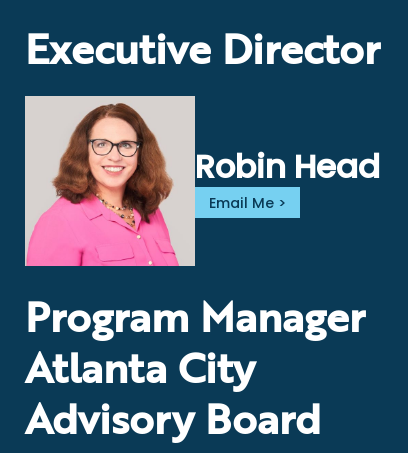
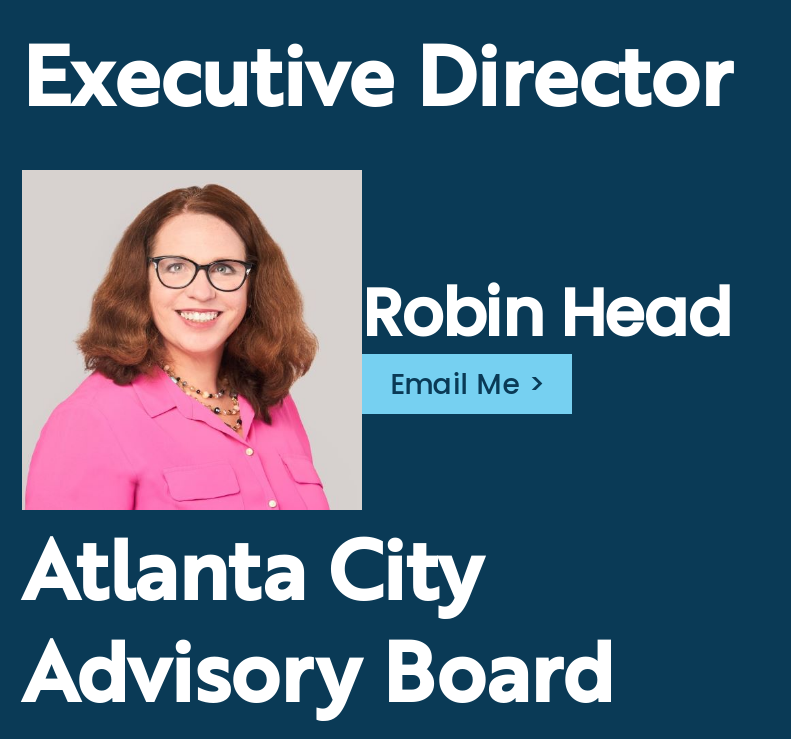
- Program Manager
